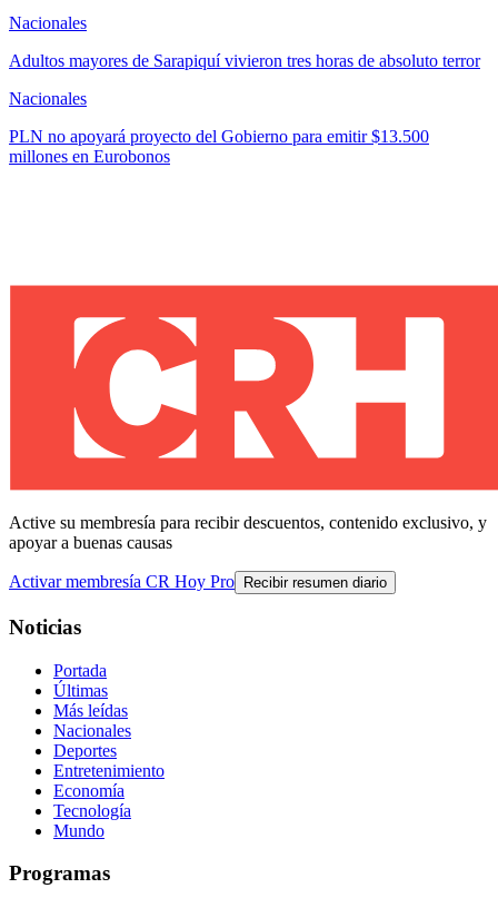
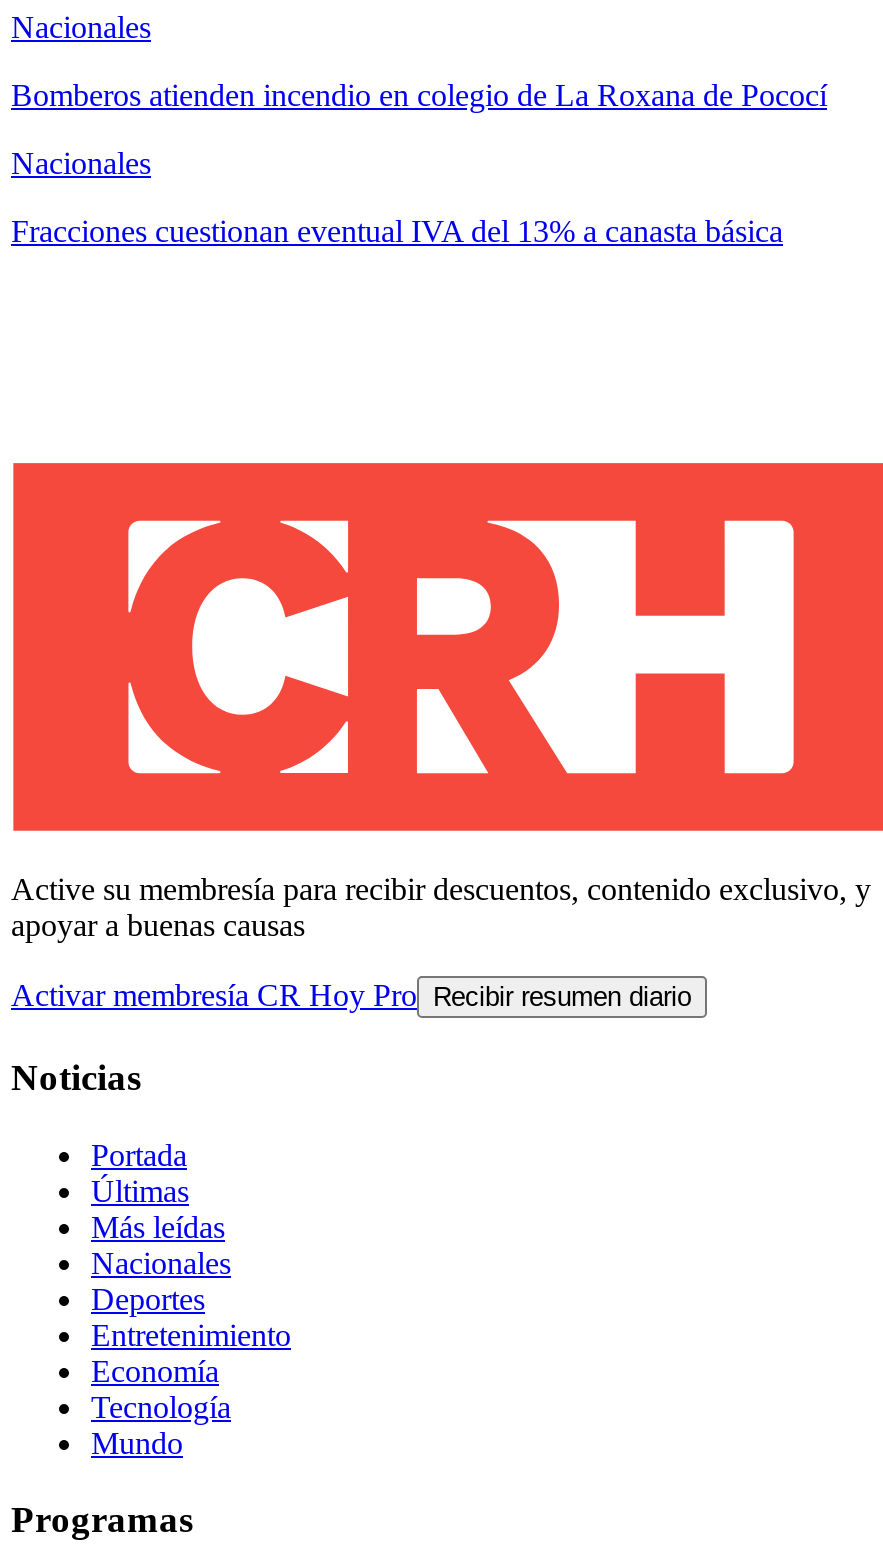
- Adultos mayores de Sarapiquí vivieron tres horas de absoluto terror
+ Bomberos atienden incendio en colegio de La Roxana de Pococí

- PLN no apoyará proyecto del Gobierno para emitir $13.500
- millones en Eurobonos
+ Fracciones cuestionan eventual IVA del 13% a canasta básica
